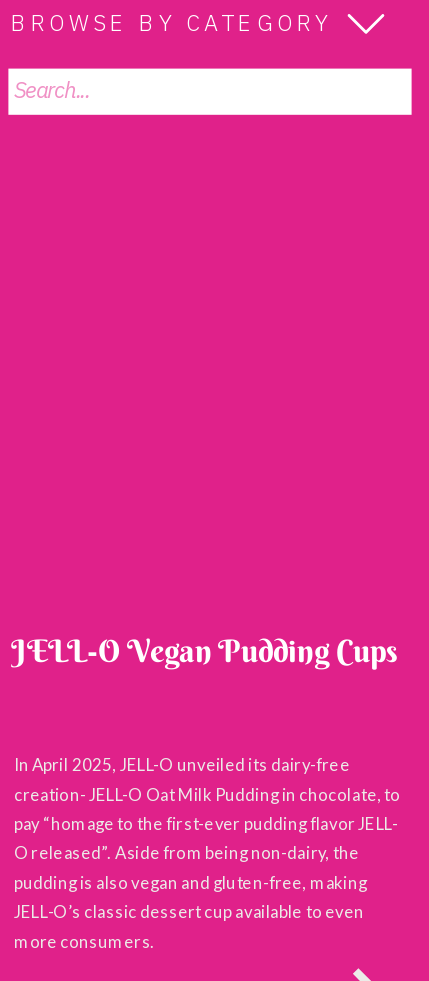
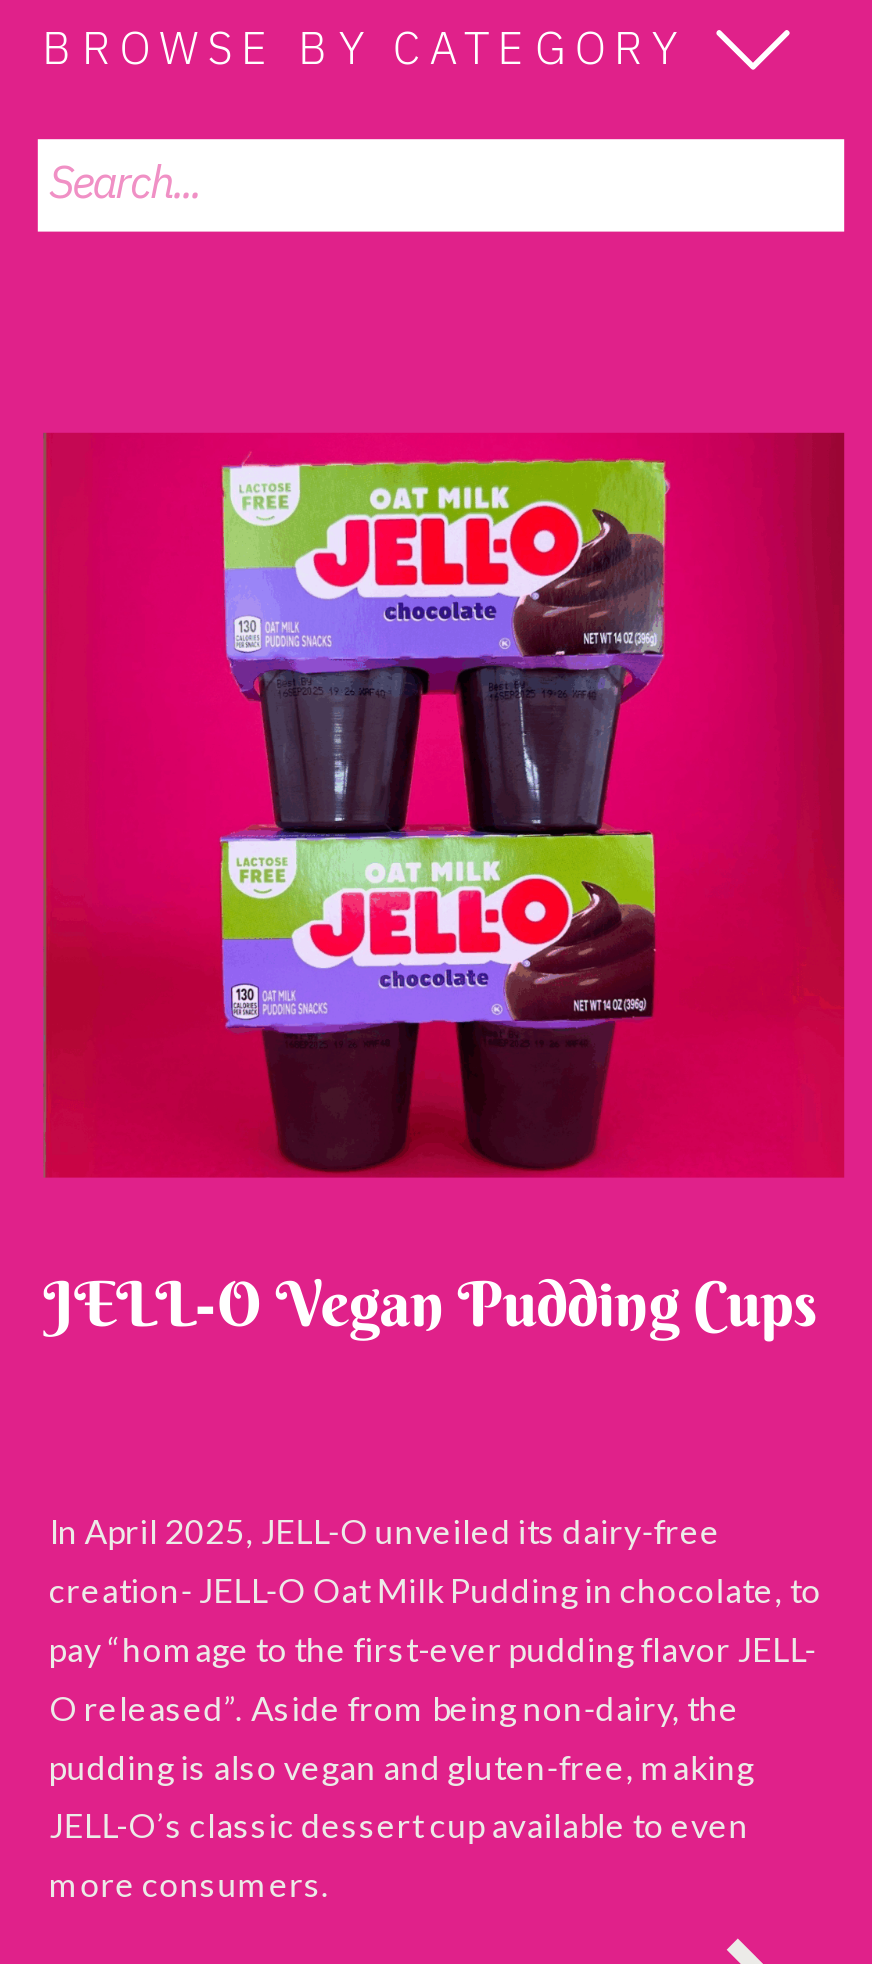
+ [image]
